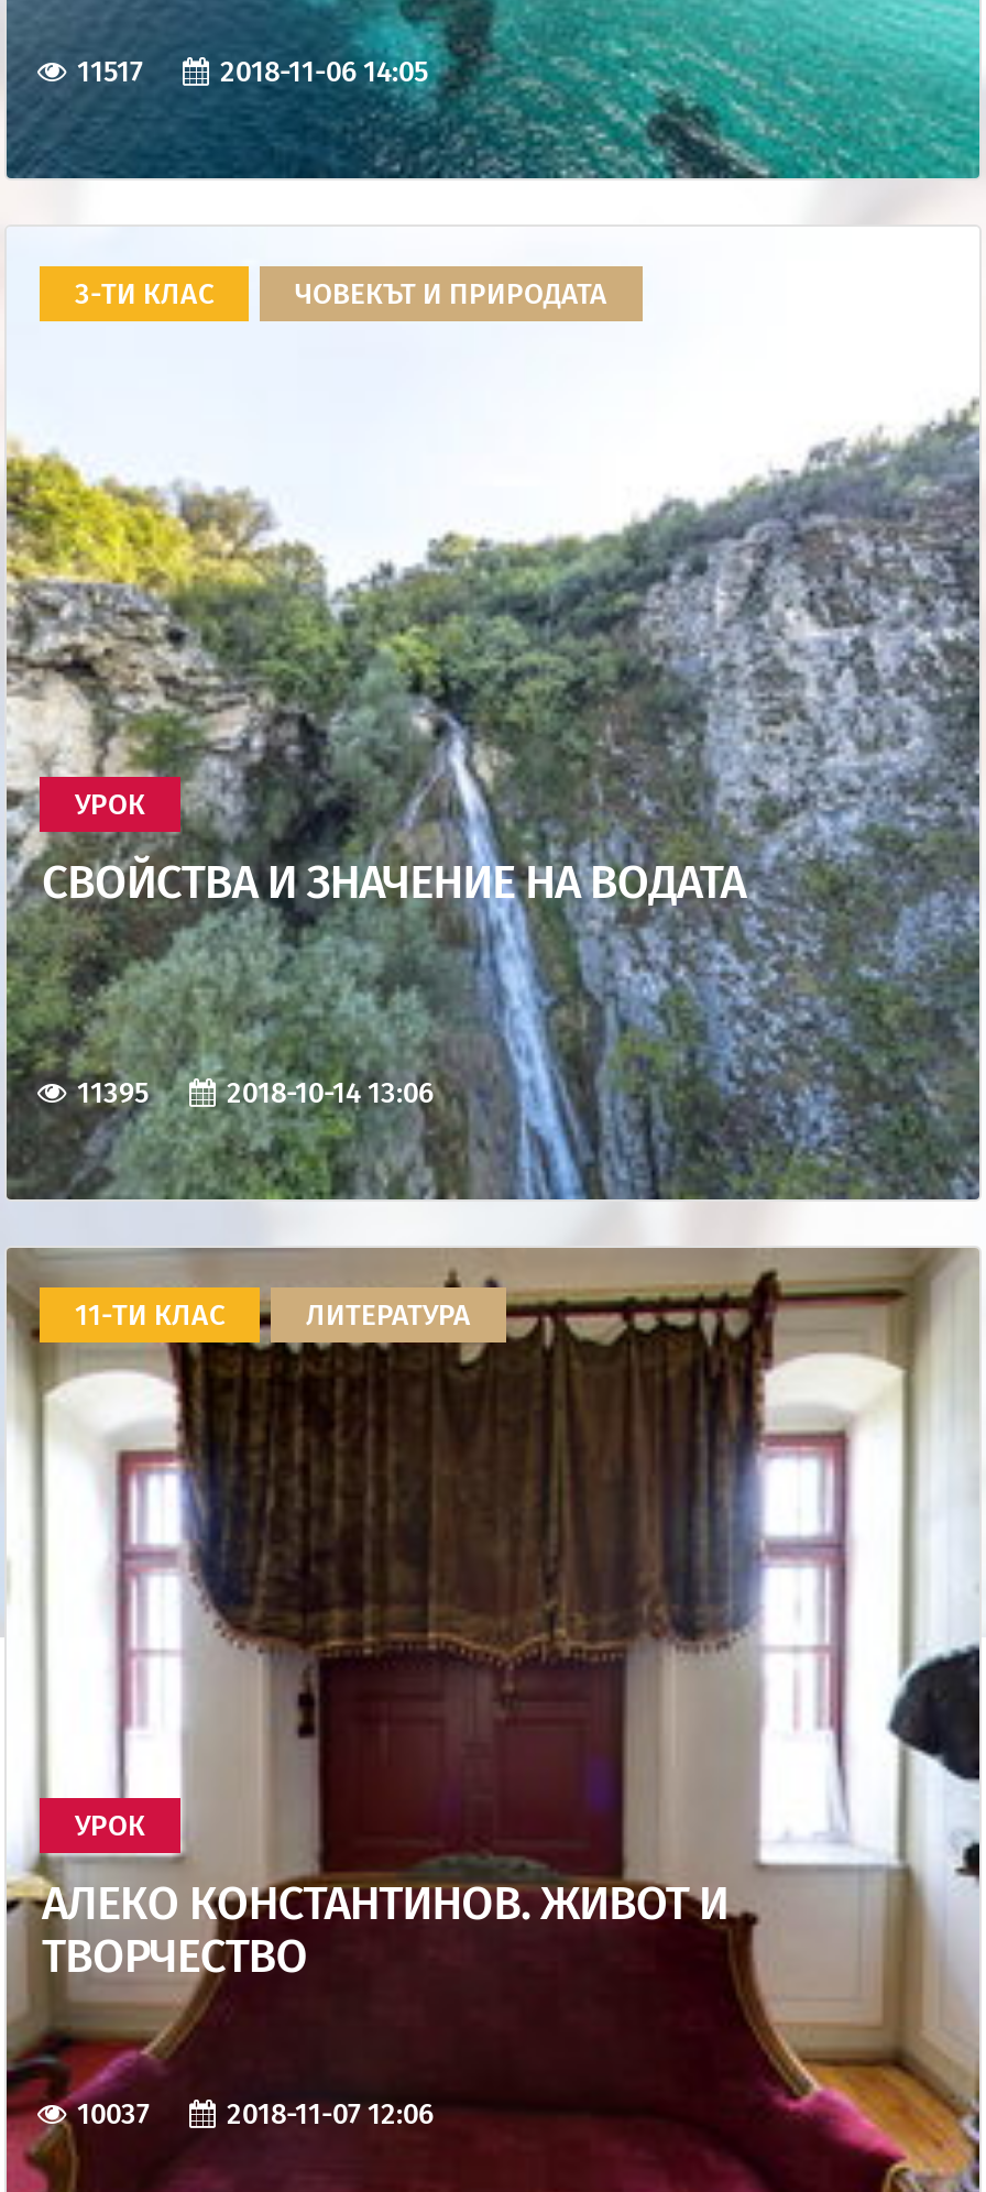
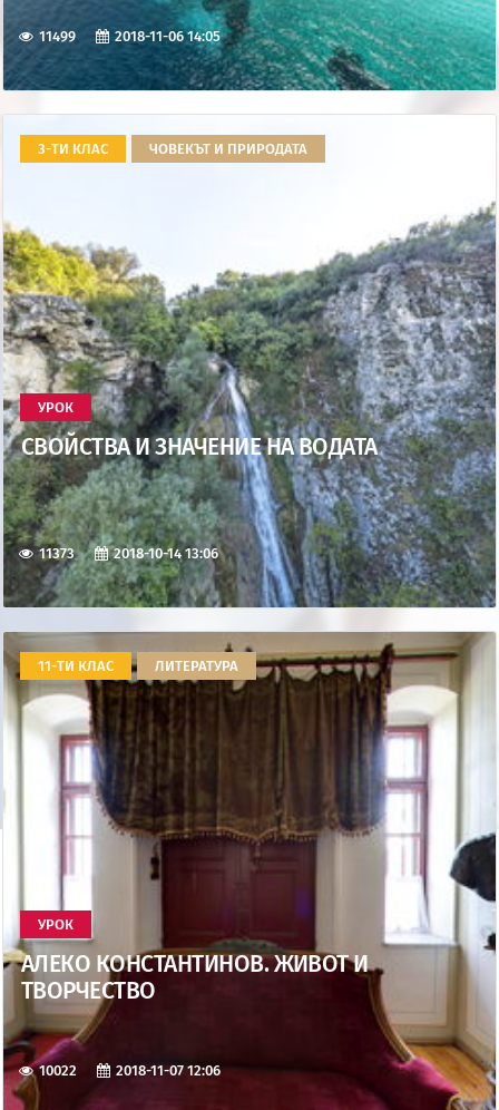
- 11517
+ 11499

- 11395
+ 11373

- 10037
+ 10022
